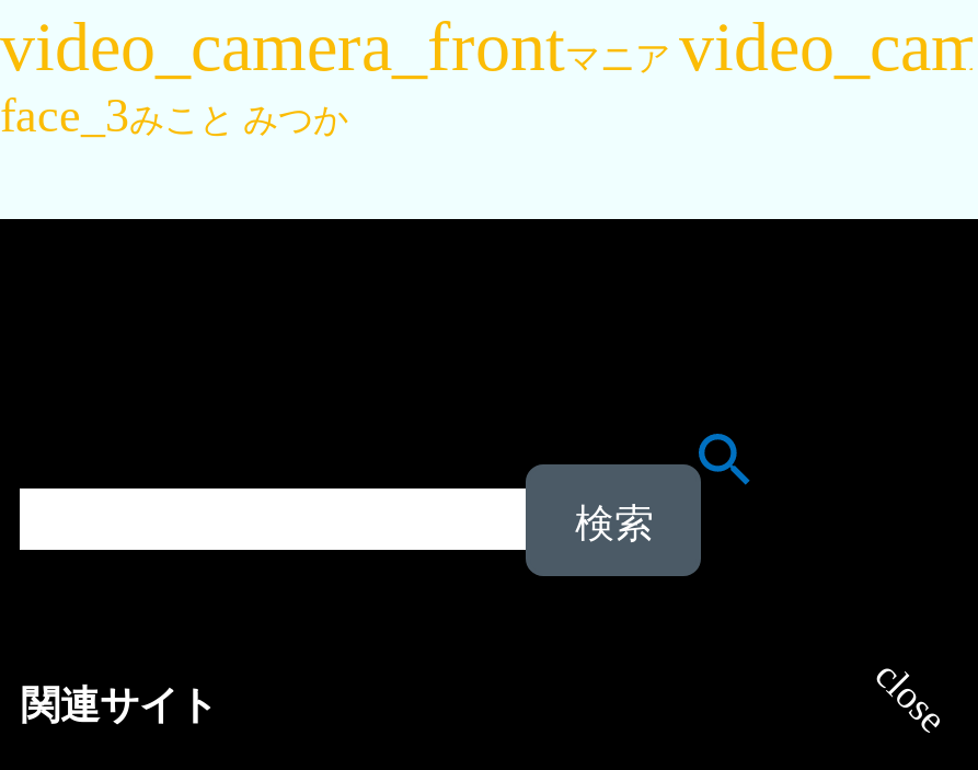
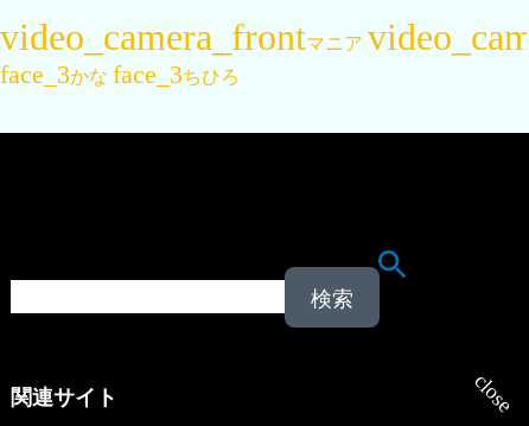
- みこと みつか
+ かな
+ ちひろ
